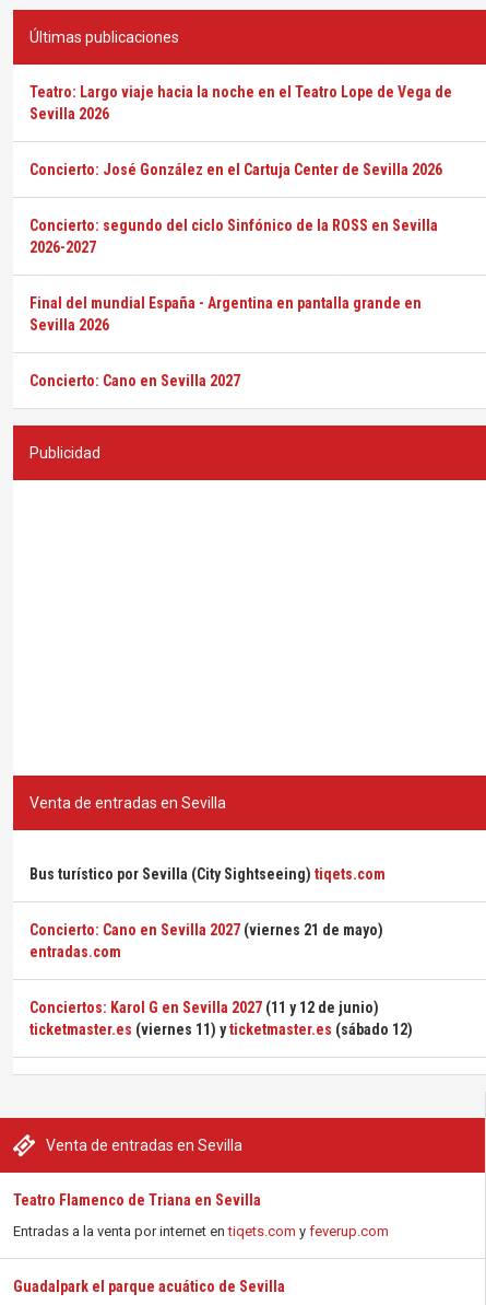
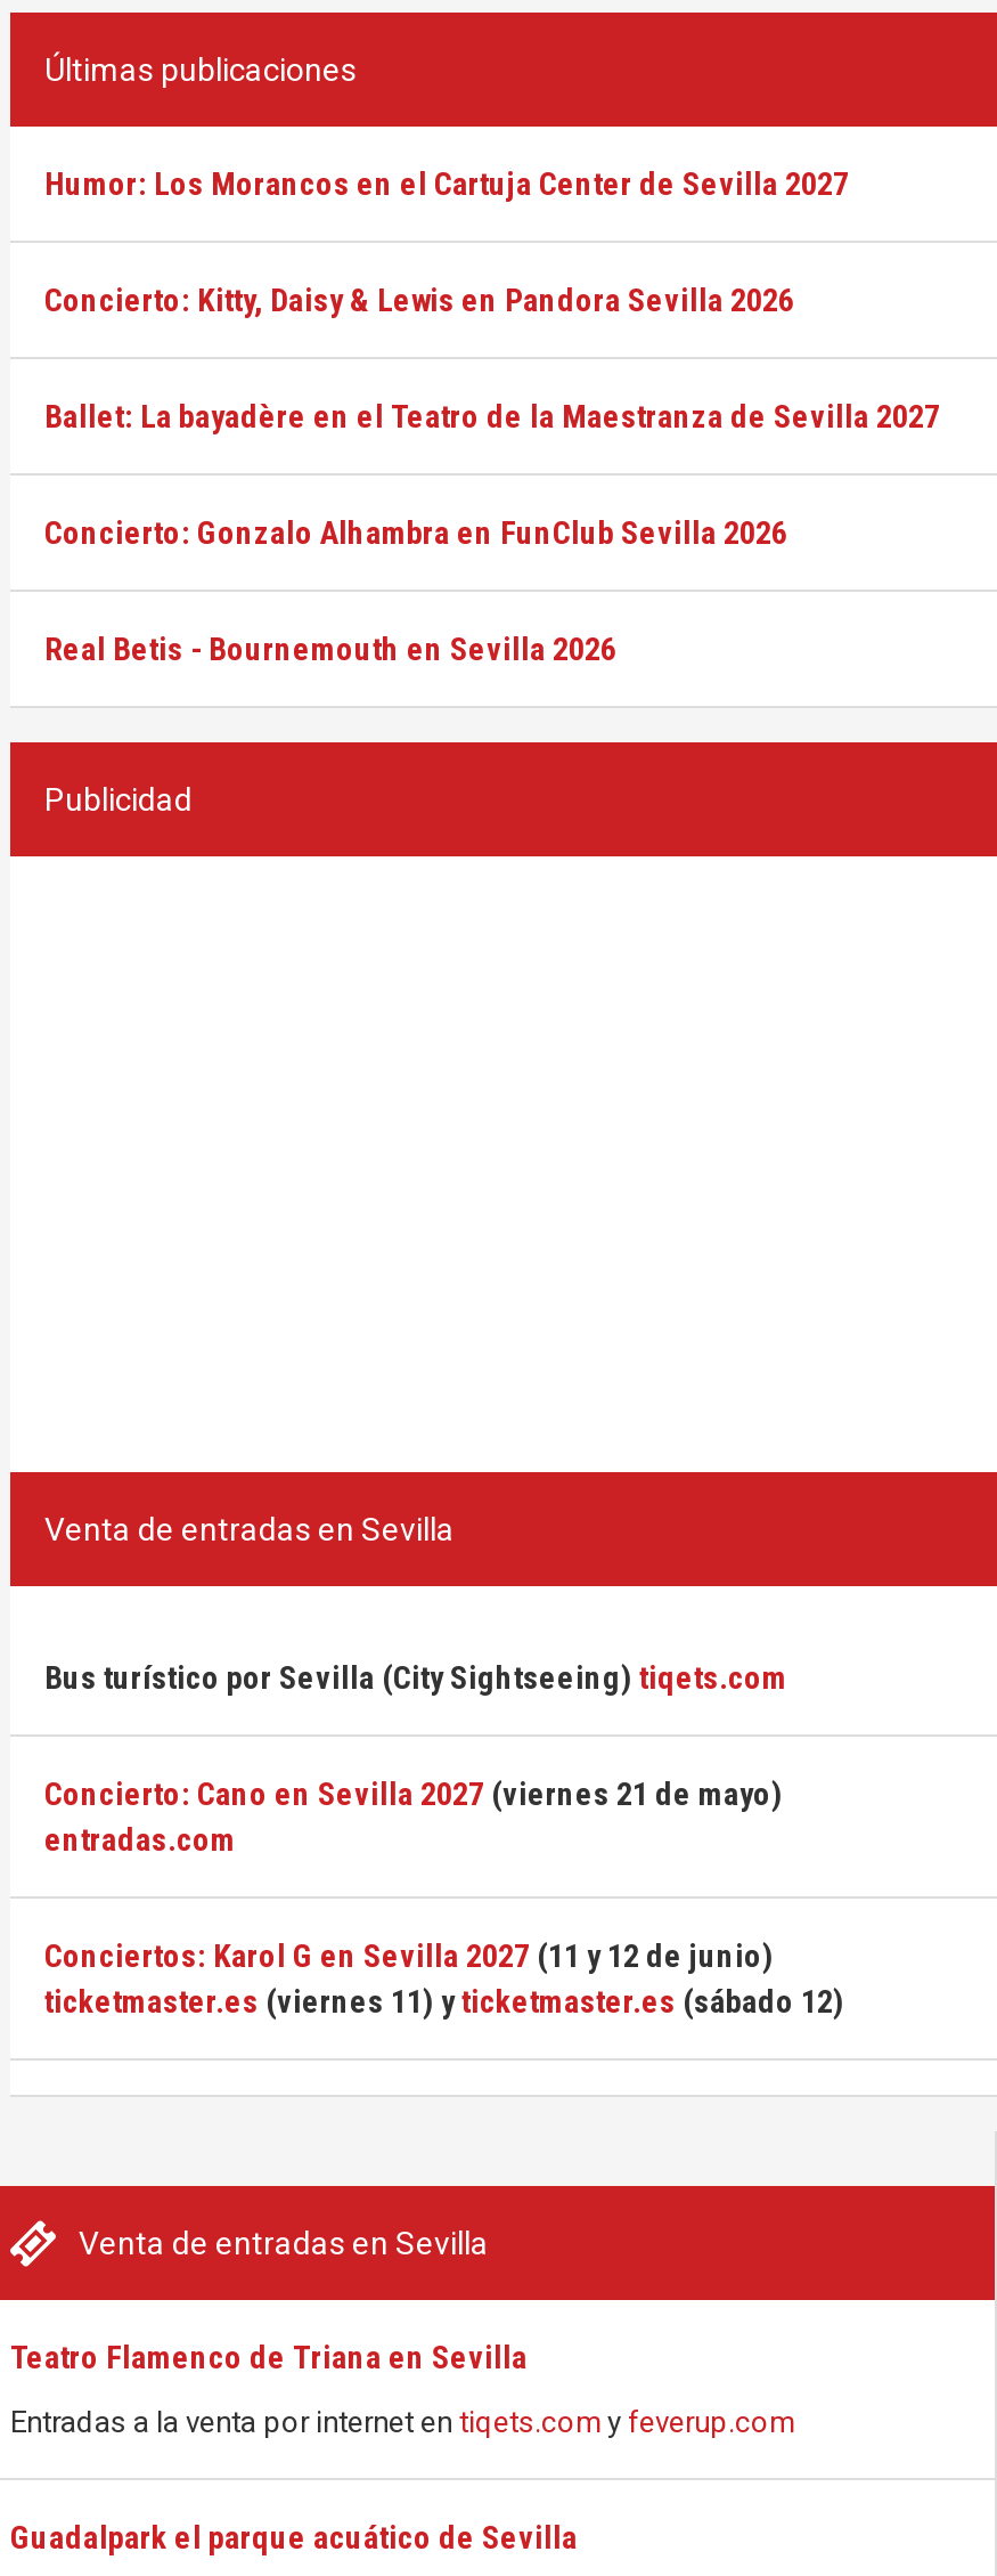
- Teatro: Largo viaje hacia la noche en el Teatro Lope de Vega de
- Sevilla 2026
+ Humor: Los Morancos en el Cartuja Center de Sevilla 2027

- Concierto: José González en el Cartuja Center de Sevilla 2026
+ Concierto: Kitty, Daisy & Lewis en Pandora Sevilla 2026

- Concierto: segundo del ciclo Sinfónico de la ROSS en Sevilla
- 2026-2027
+ Ballet: La bayadère en el Teatro de la Maestranza de Sevilla 2027

- Final del mundial España - Argentina en pantalla grande en
- Sevilla 2026
+ Concierto: Gonzalo Alhambra en FunClub Sevilla 2026

- Concierto: Cano en Sevilla 2027
+ Real Betis - Bournemouth en Sevilla 2026
